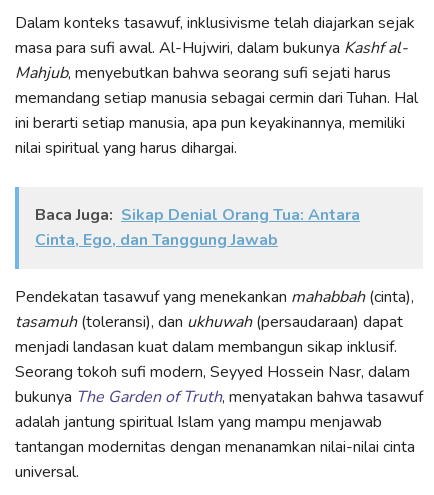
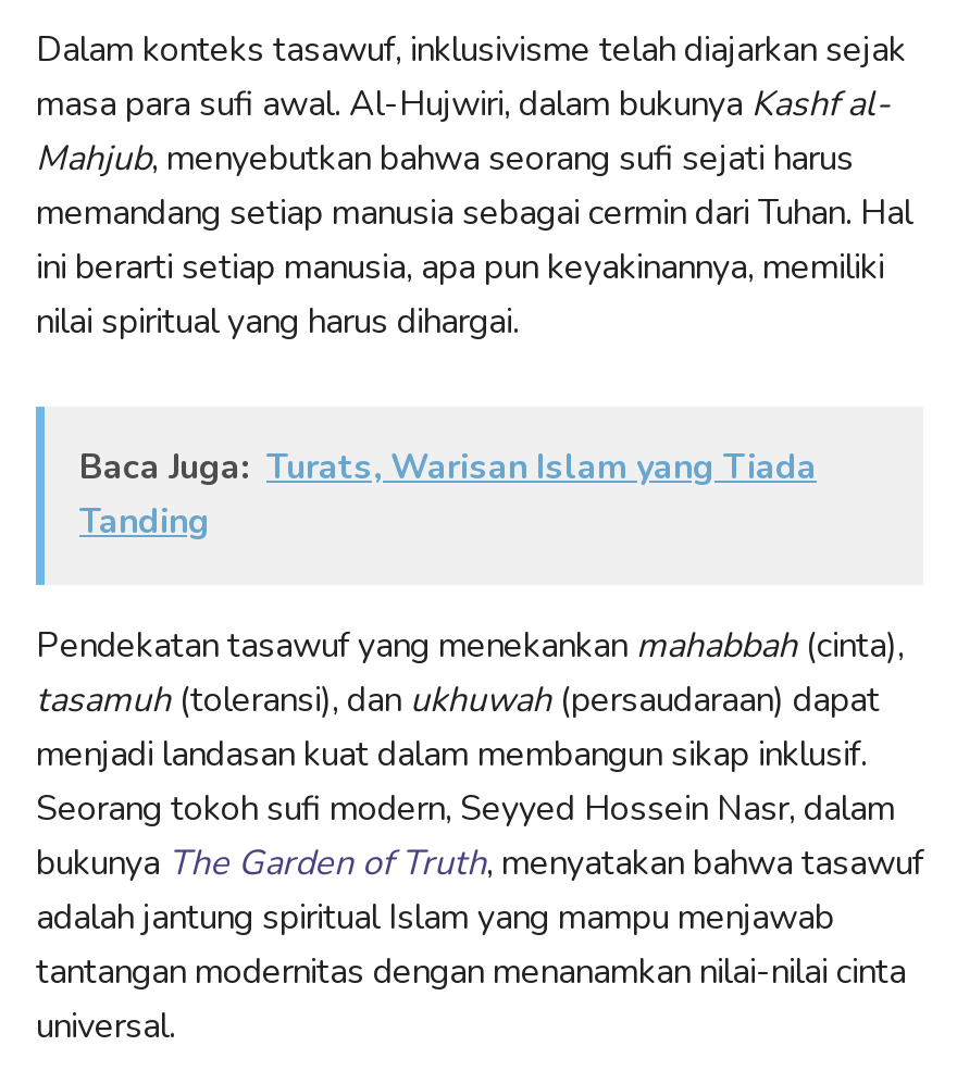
- Baca Juga: Sikap Denial Orang Tua: Antara
- Cinta, Ego, dan Tanggung Jawab
+ Baca Juga: Turats, Warisan Islam yang Tiada
+ Tanding
